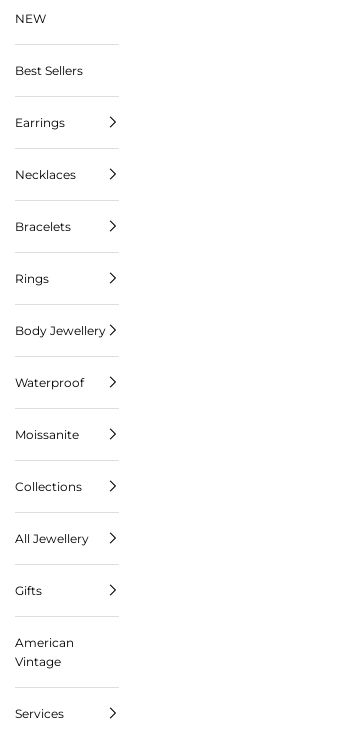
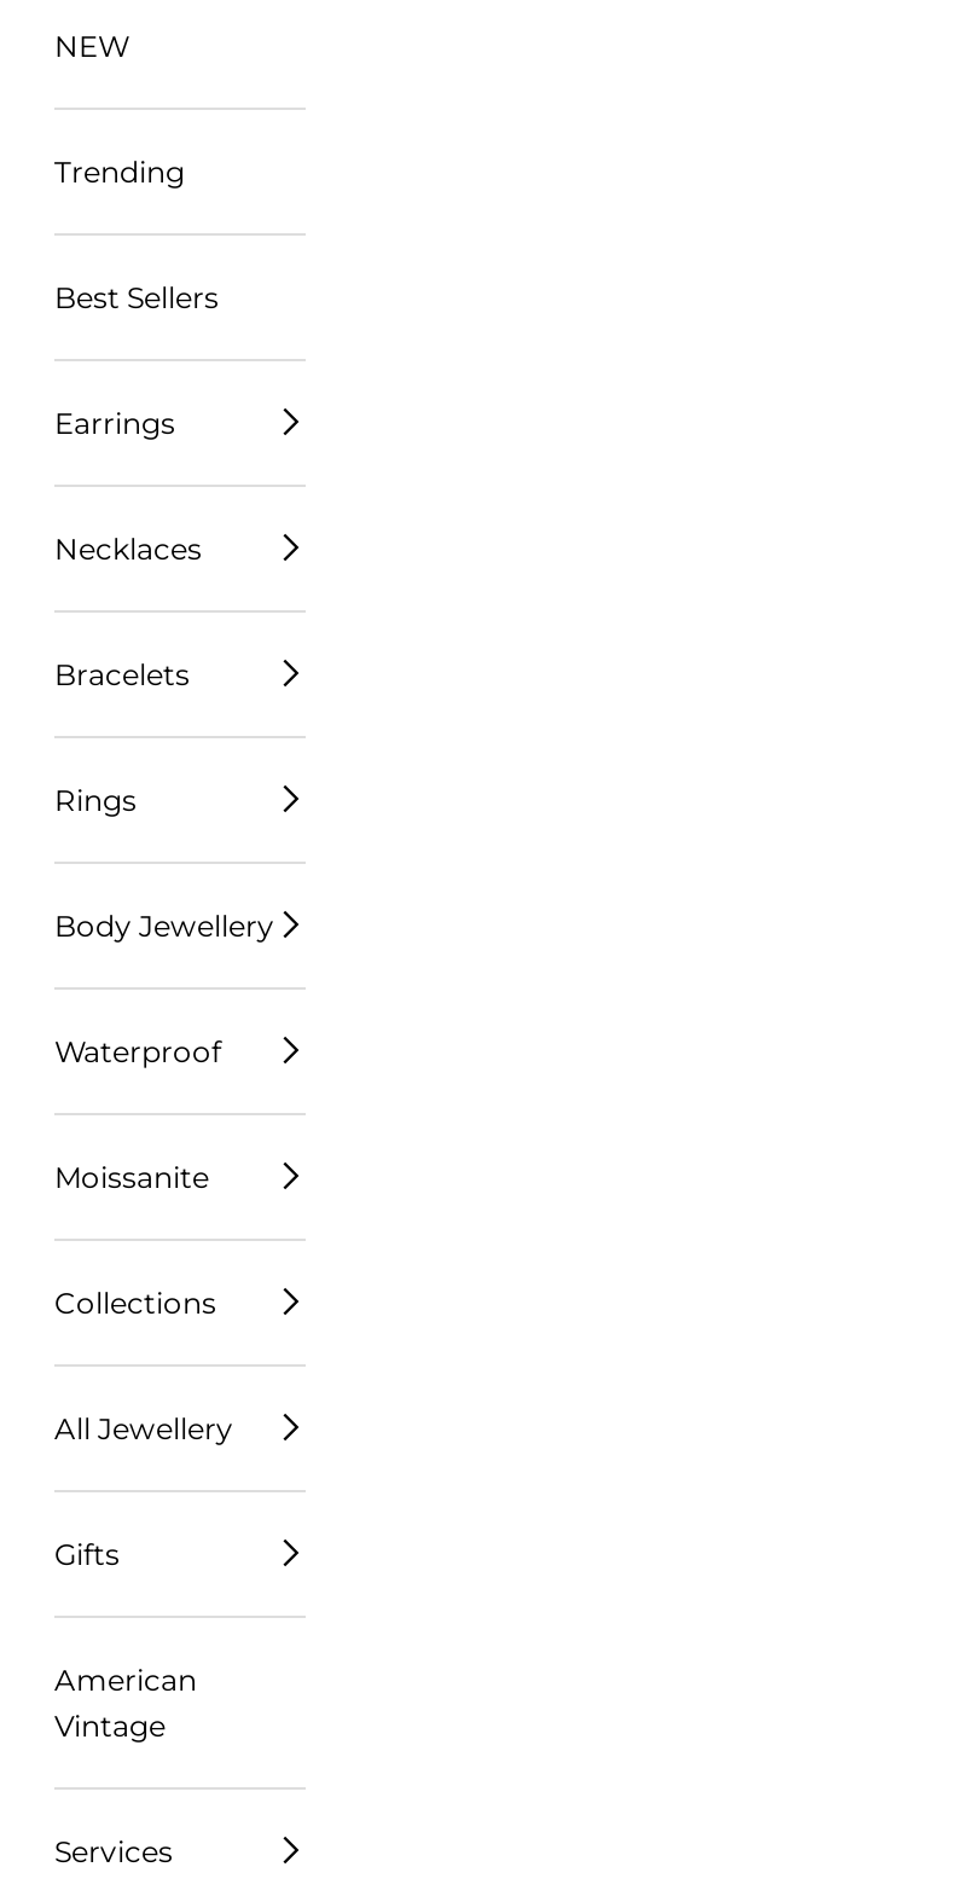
+ Trending
